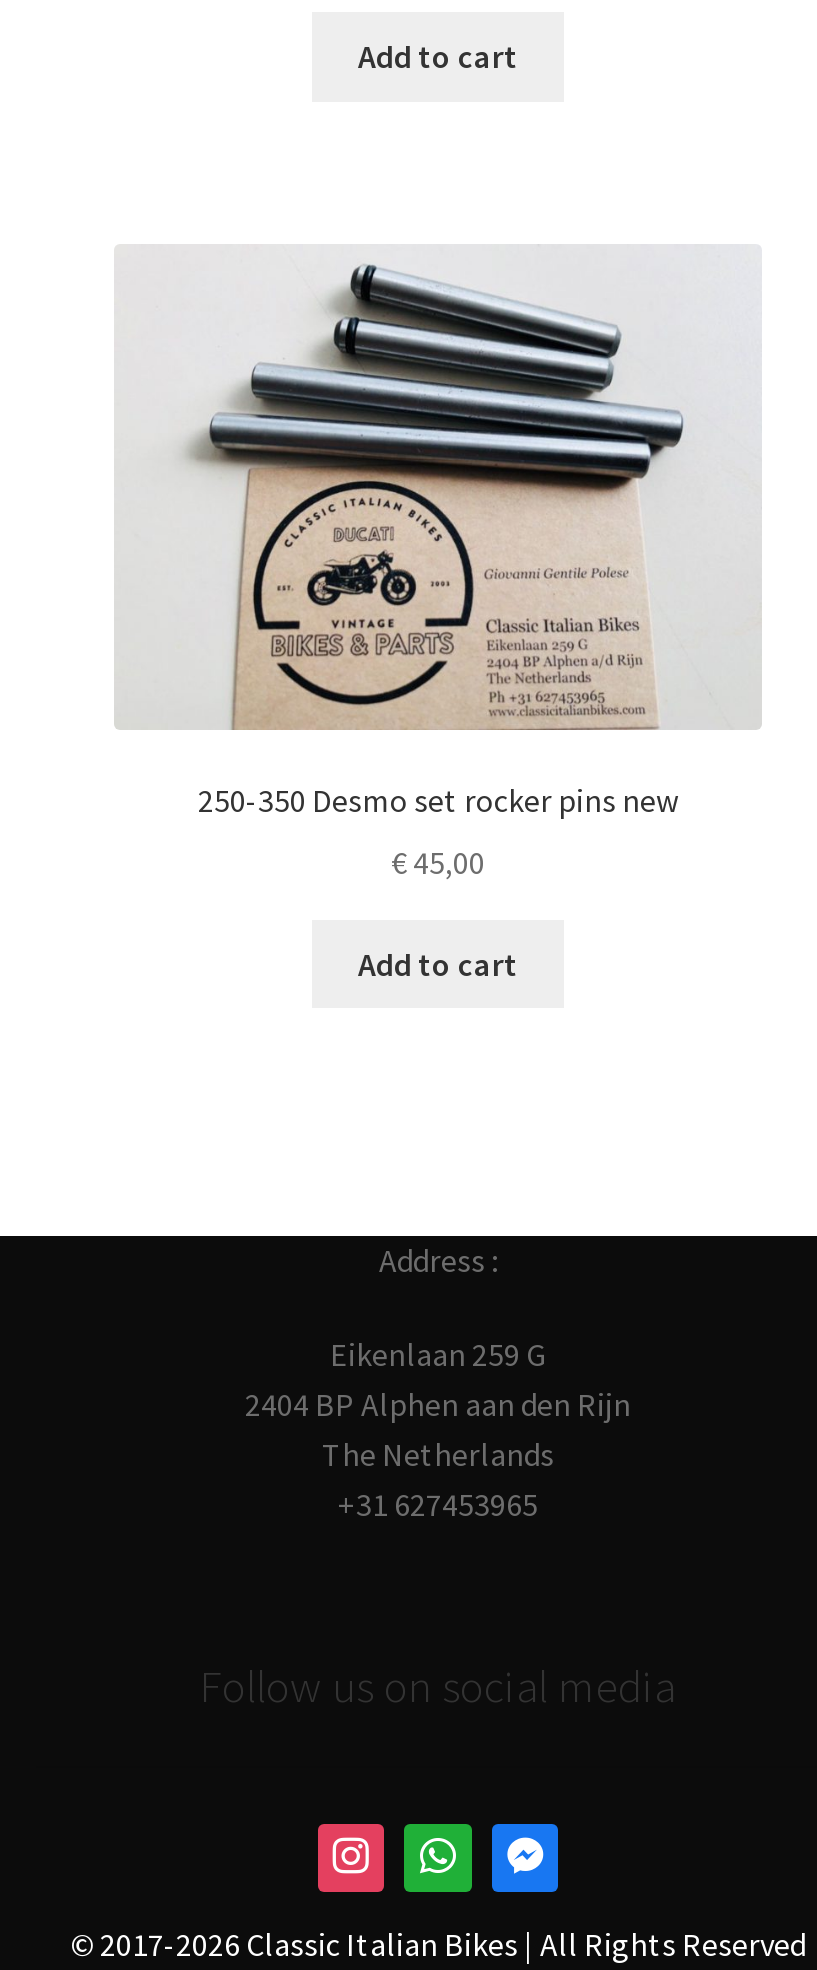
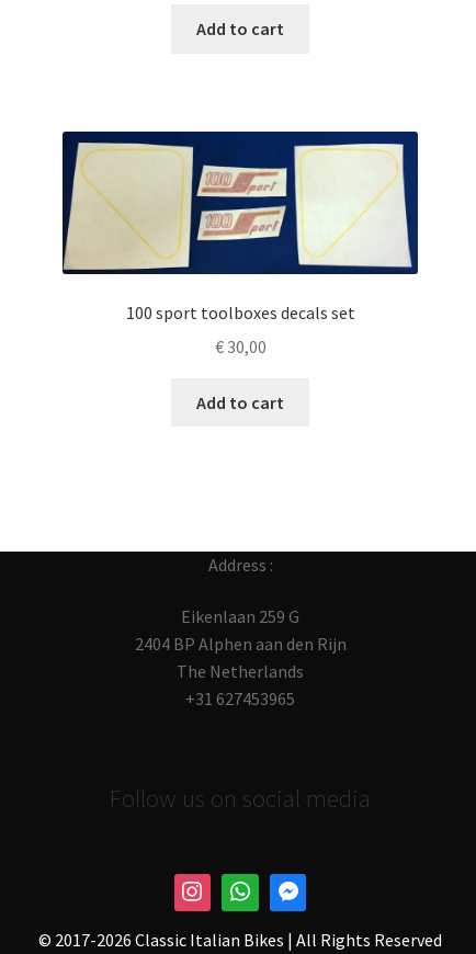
- [image]
- 250-350 Desmo set rocker pins new
+ [image]
+ 100 sport toolboxes decals set

- €45,00
+ €30,00
